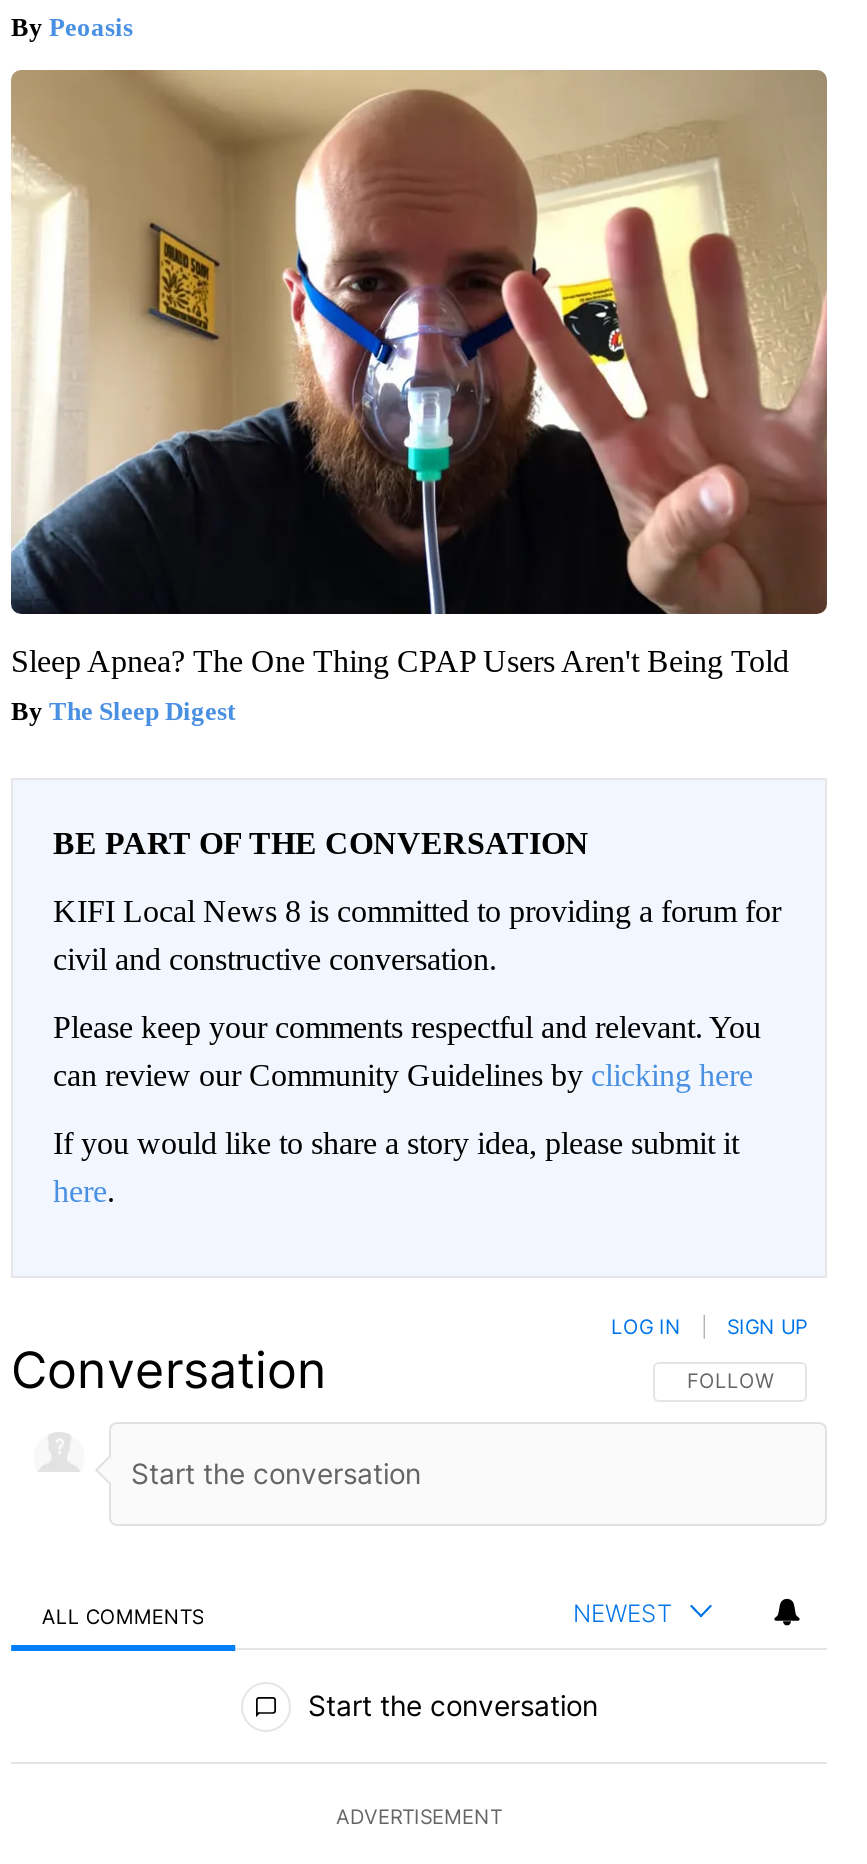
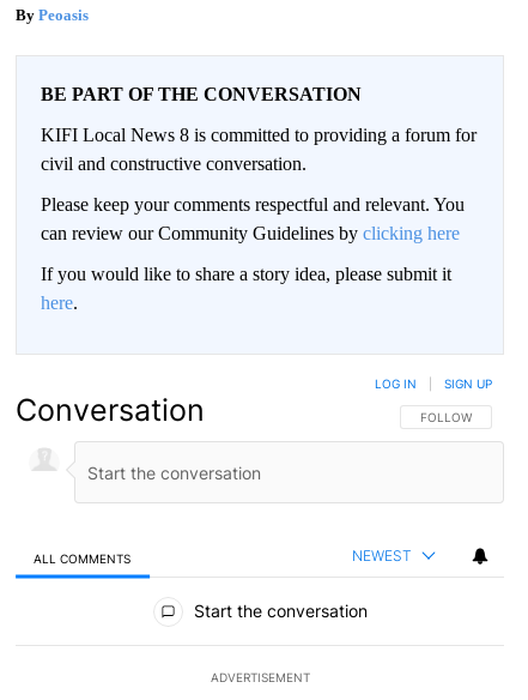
- [image]
- Sleep Apnea? The One Thing CPAP Users Aren't Being Told
- The Sleep Digest
